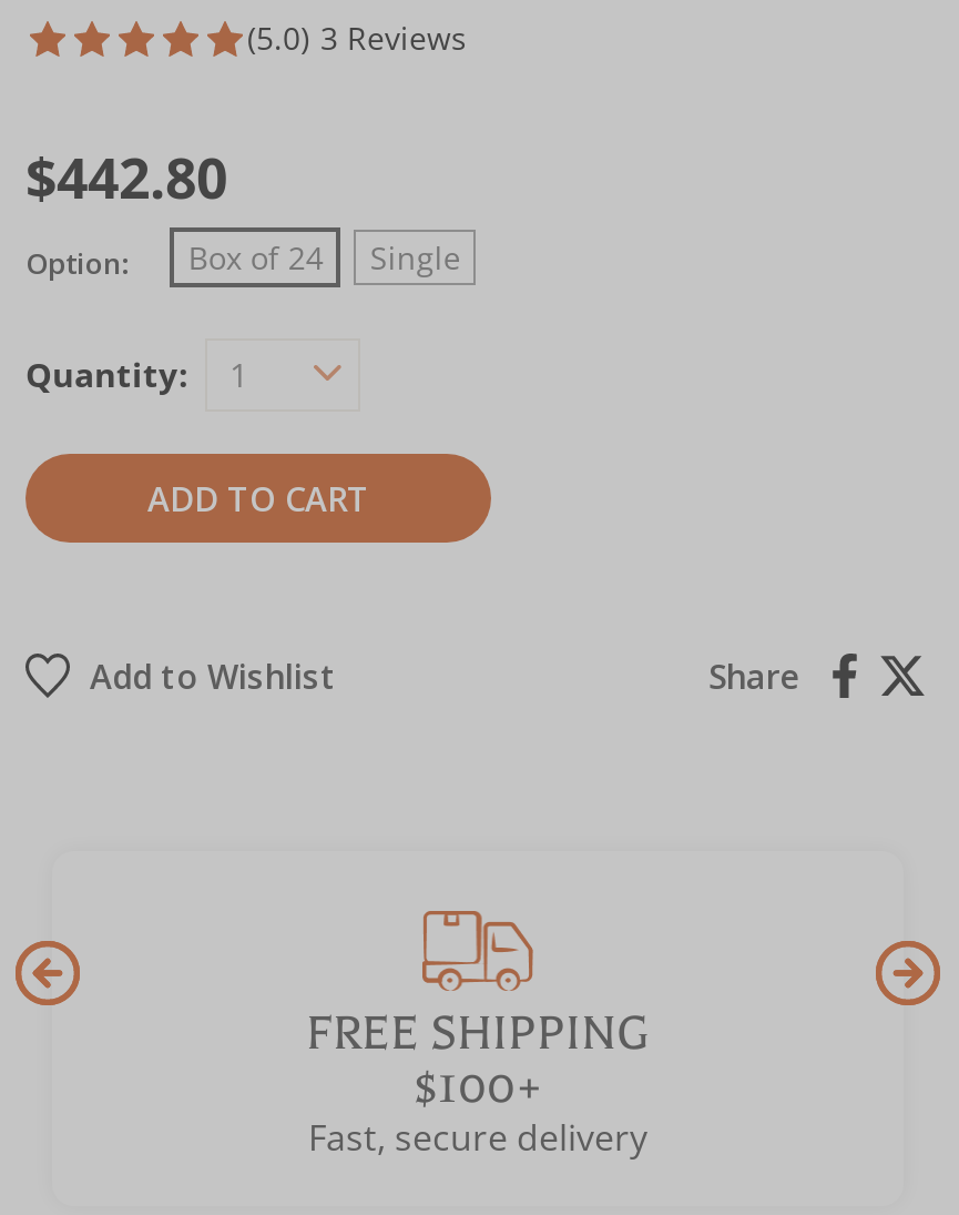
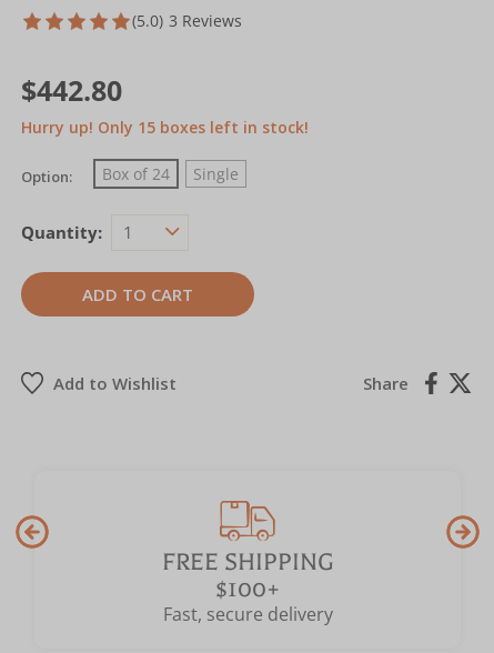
+ Hurry up! Only 15 boxes left in stock!
